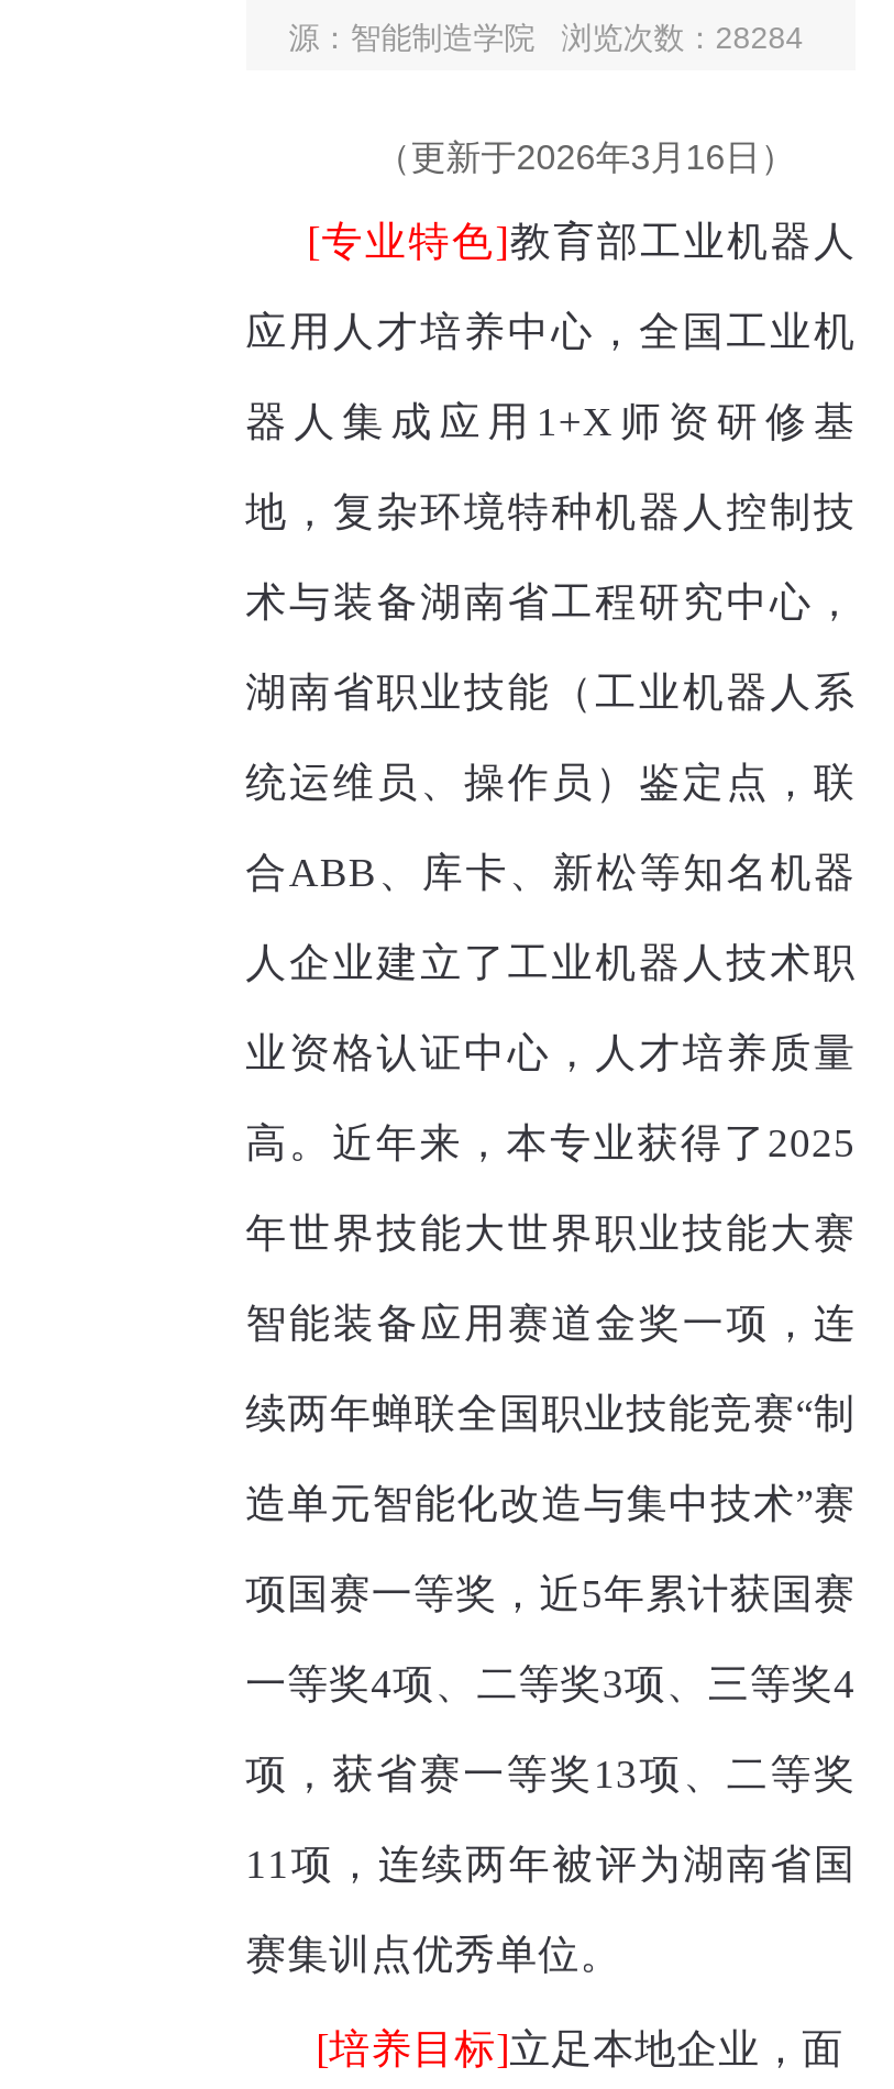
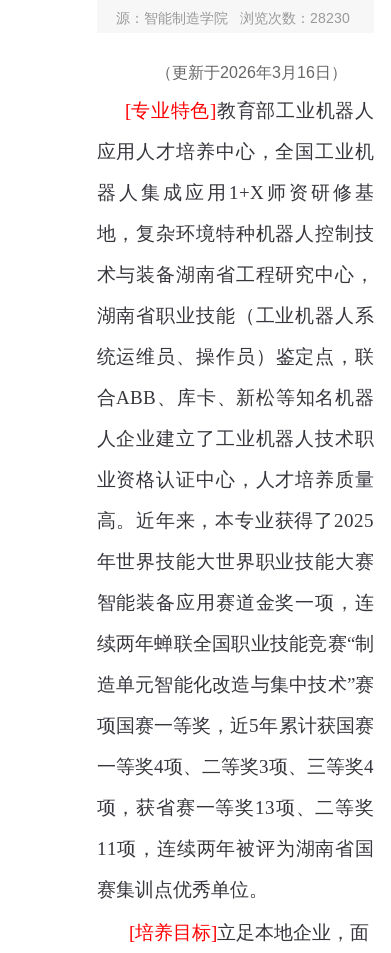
- 源：智能制造学院 浏览次数：28284
+ 源：智能制造学院 浏览次数：28230
